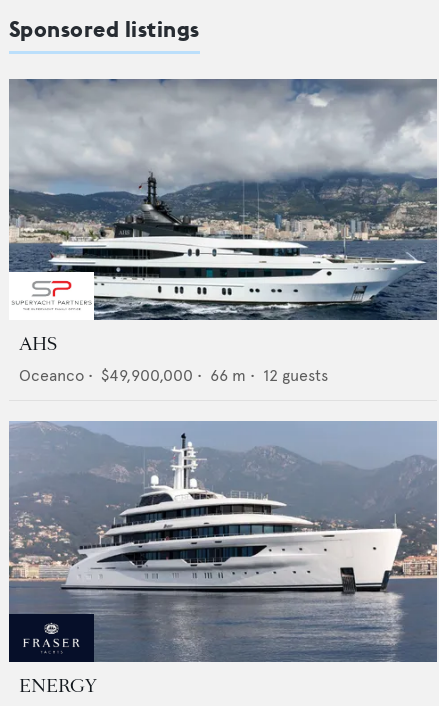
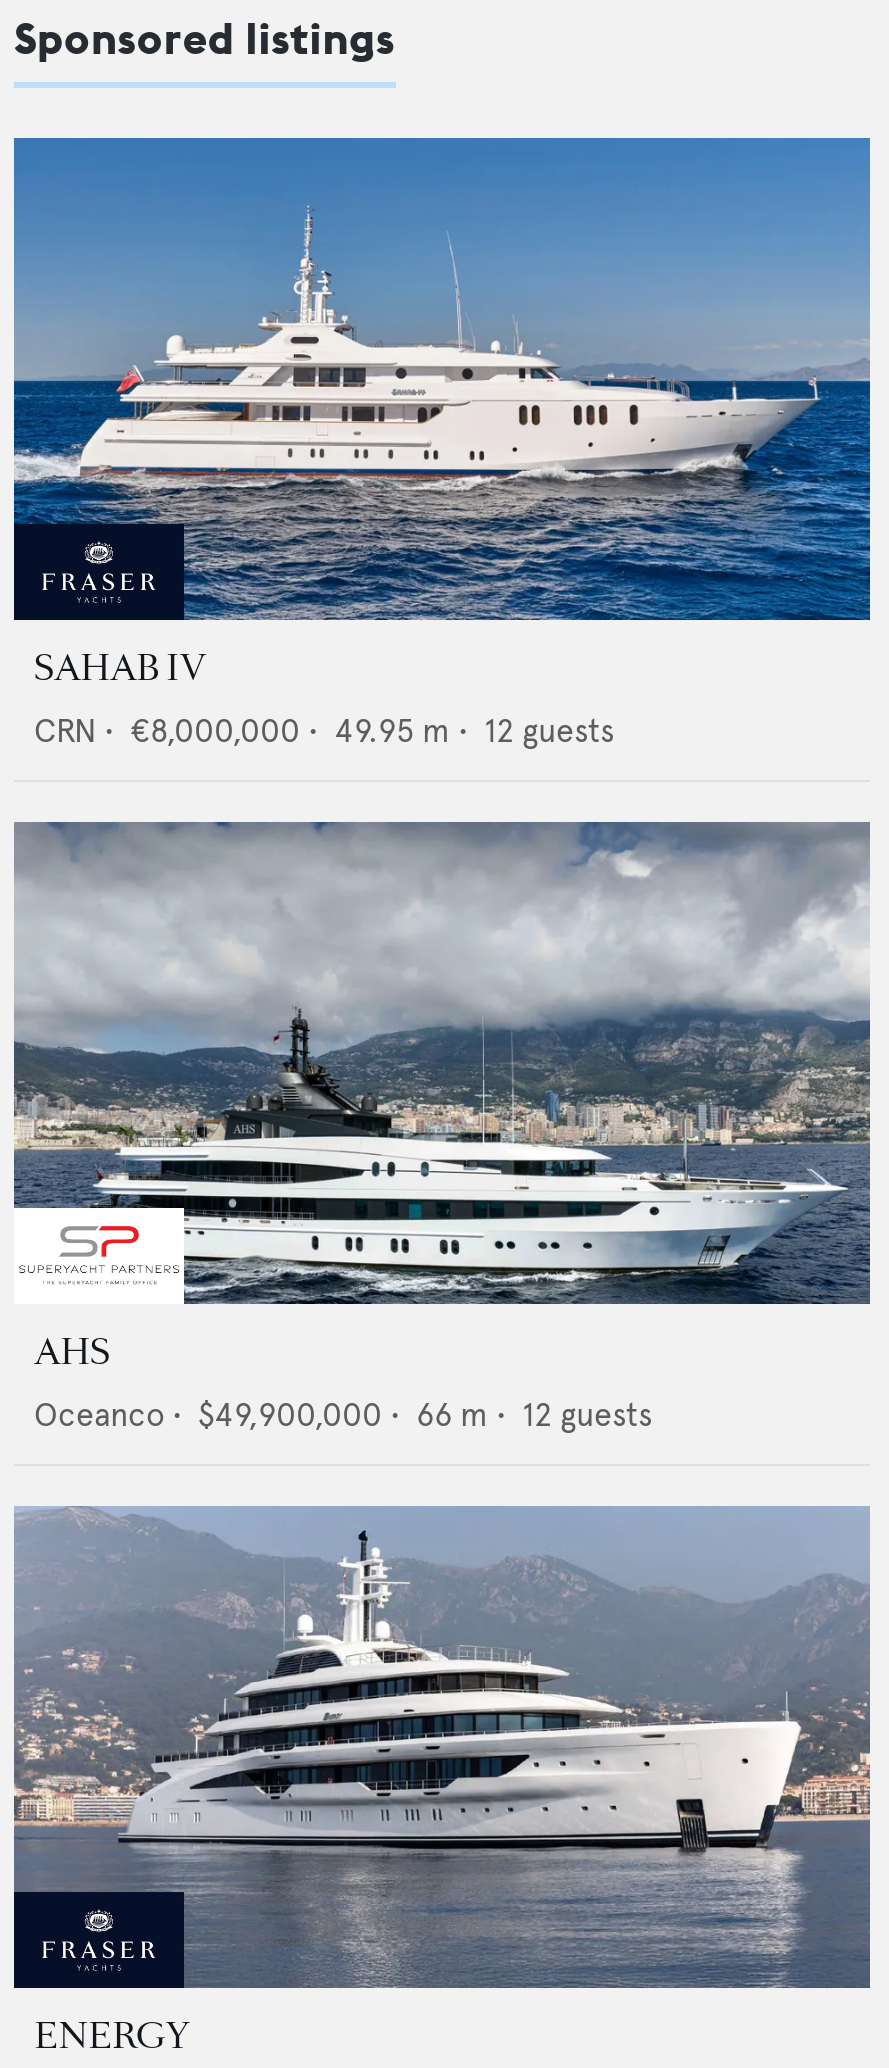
+ [image]
+ SAHAB IV
+ CRN • €8,000,000 • 49.95 m • 12 guests
